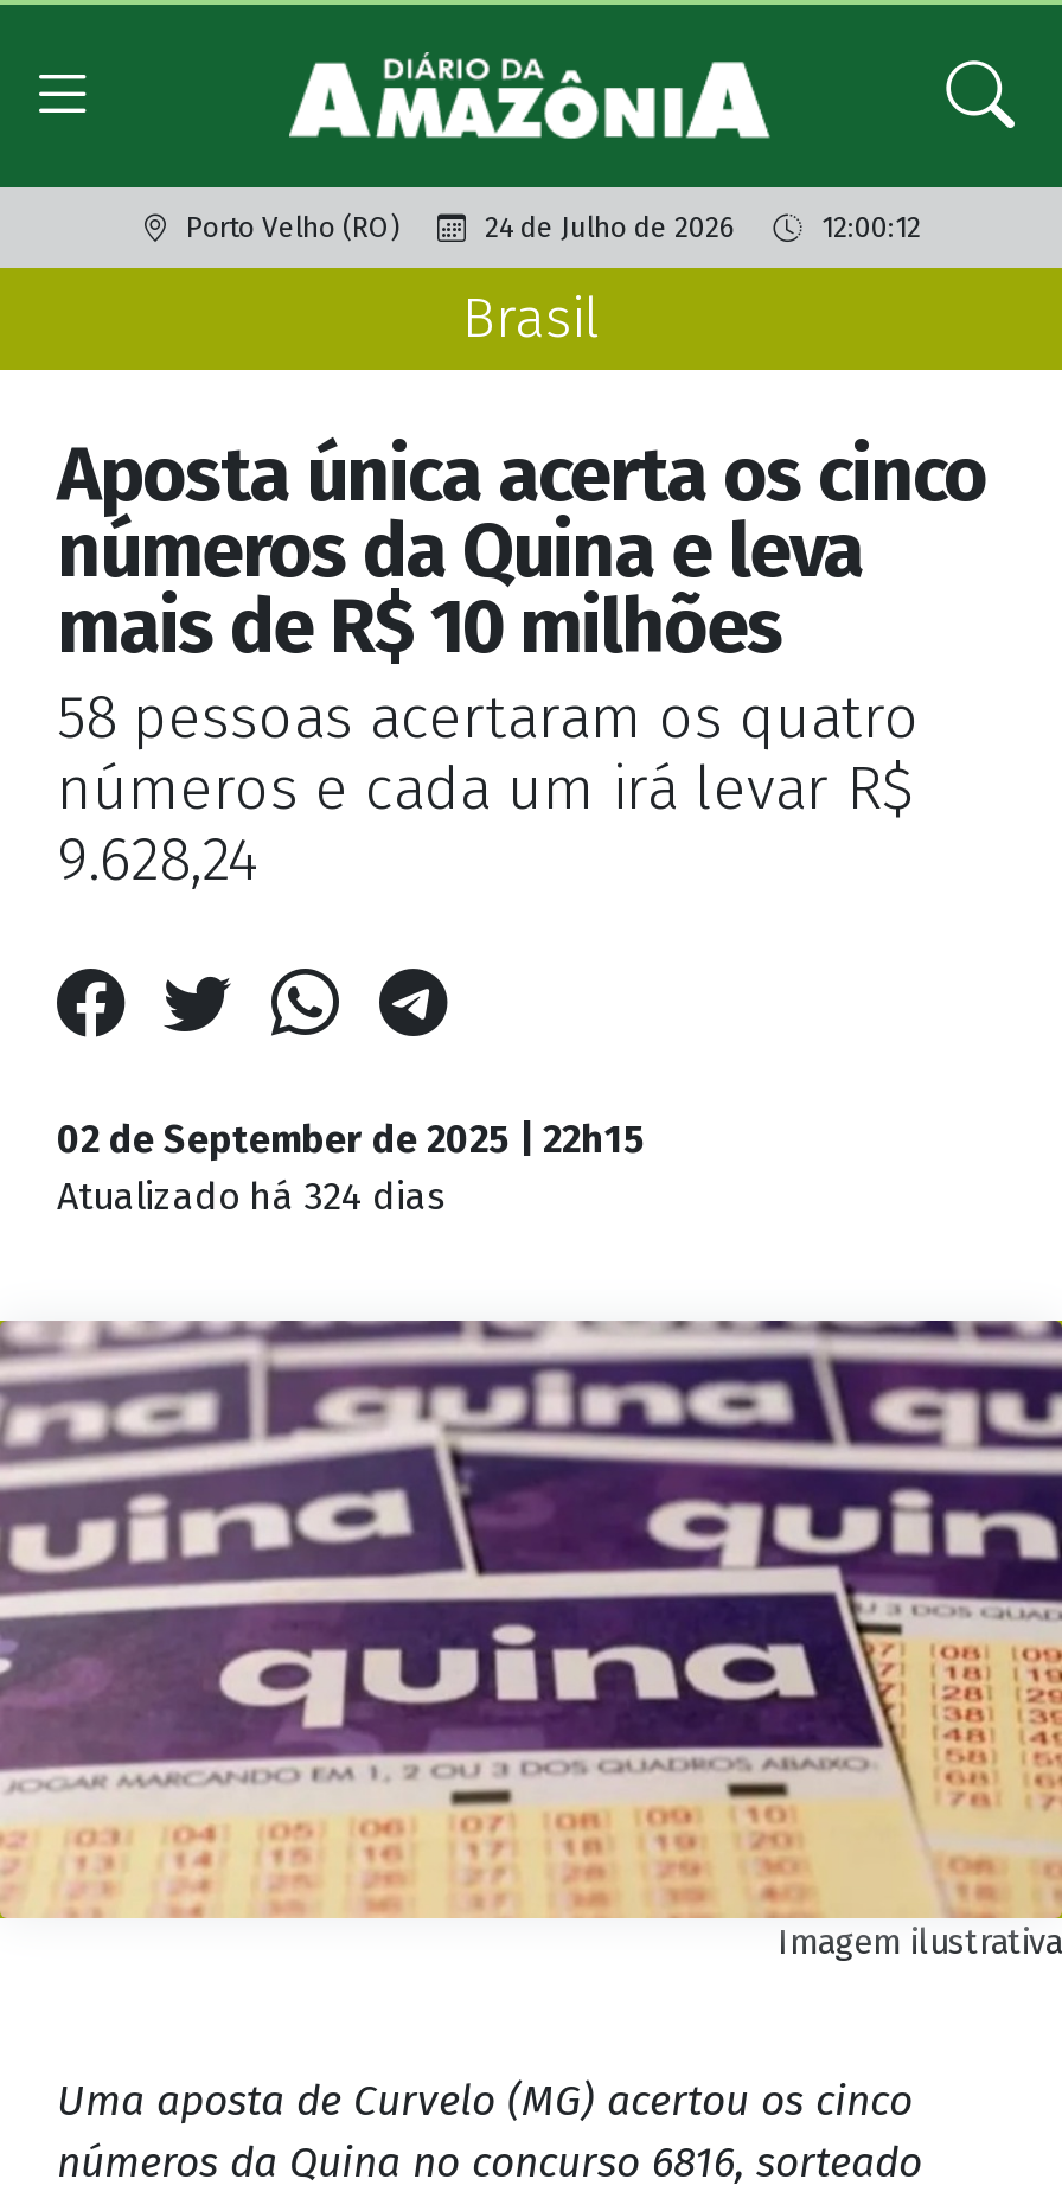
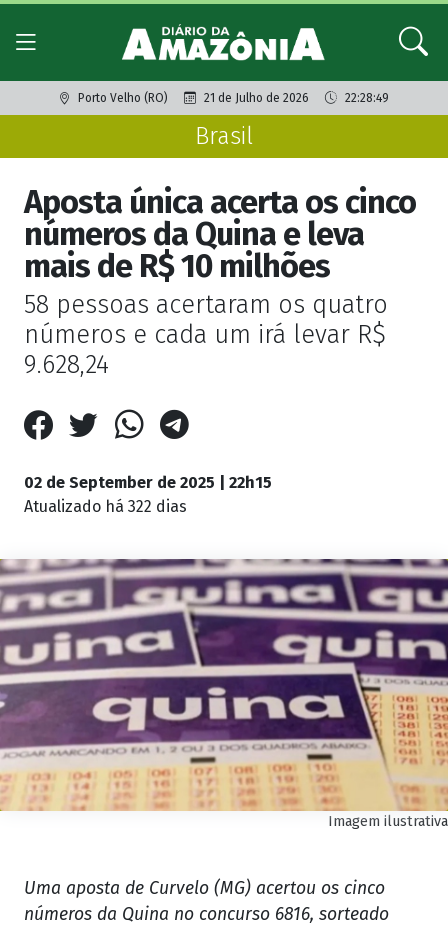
- 24 de Julho de 2026
+ 21 de Julho de 2026

- 12:00:12
+ 22:28:49

- Atualizado há 324 dias
+ Atualizado há 322 dias
